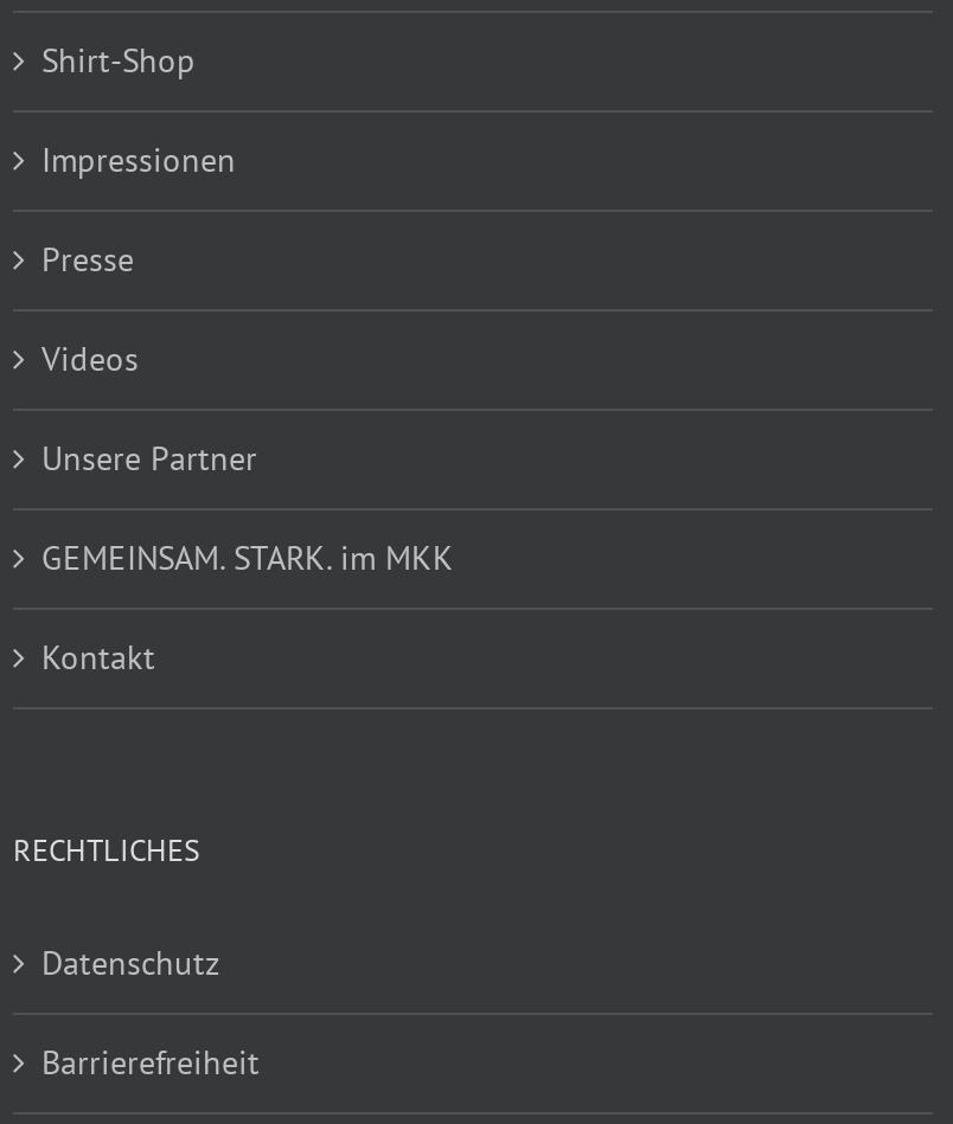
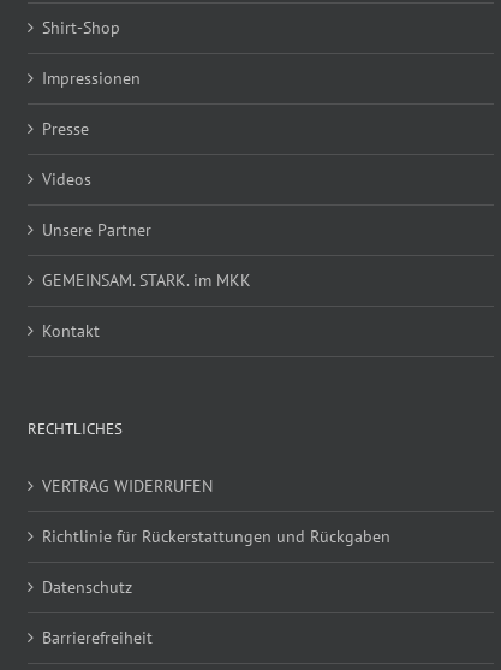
+ VERTRAG WIDERRUFEN
+ Richtlinie für Rückerstattungen und Rückgaben
